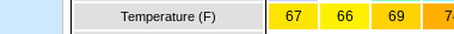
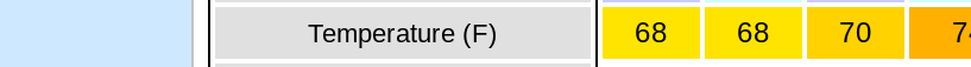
- 67
+ 68

- 66
+ 68

- 69
+ 70
